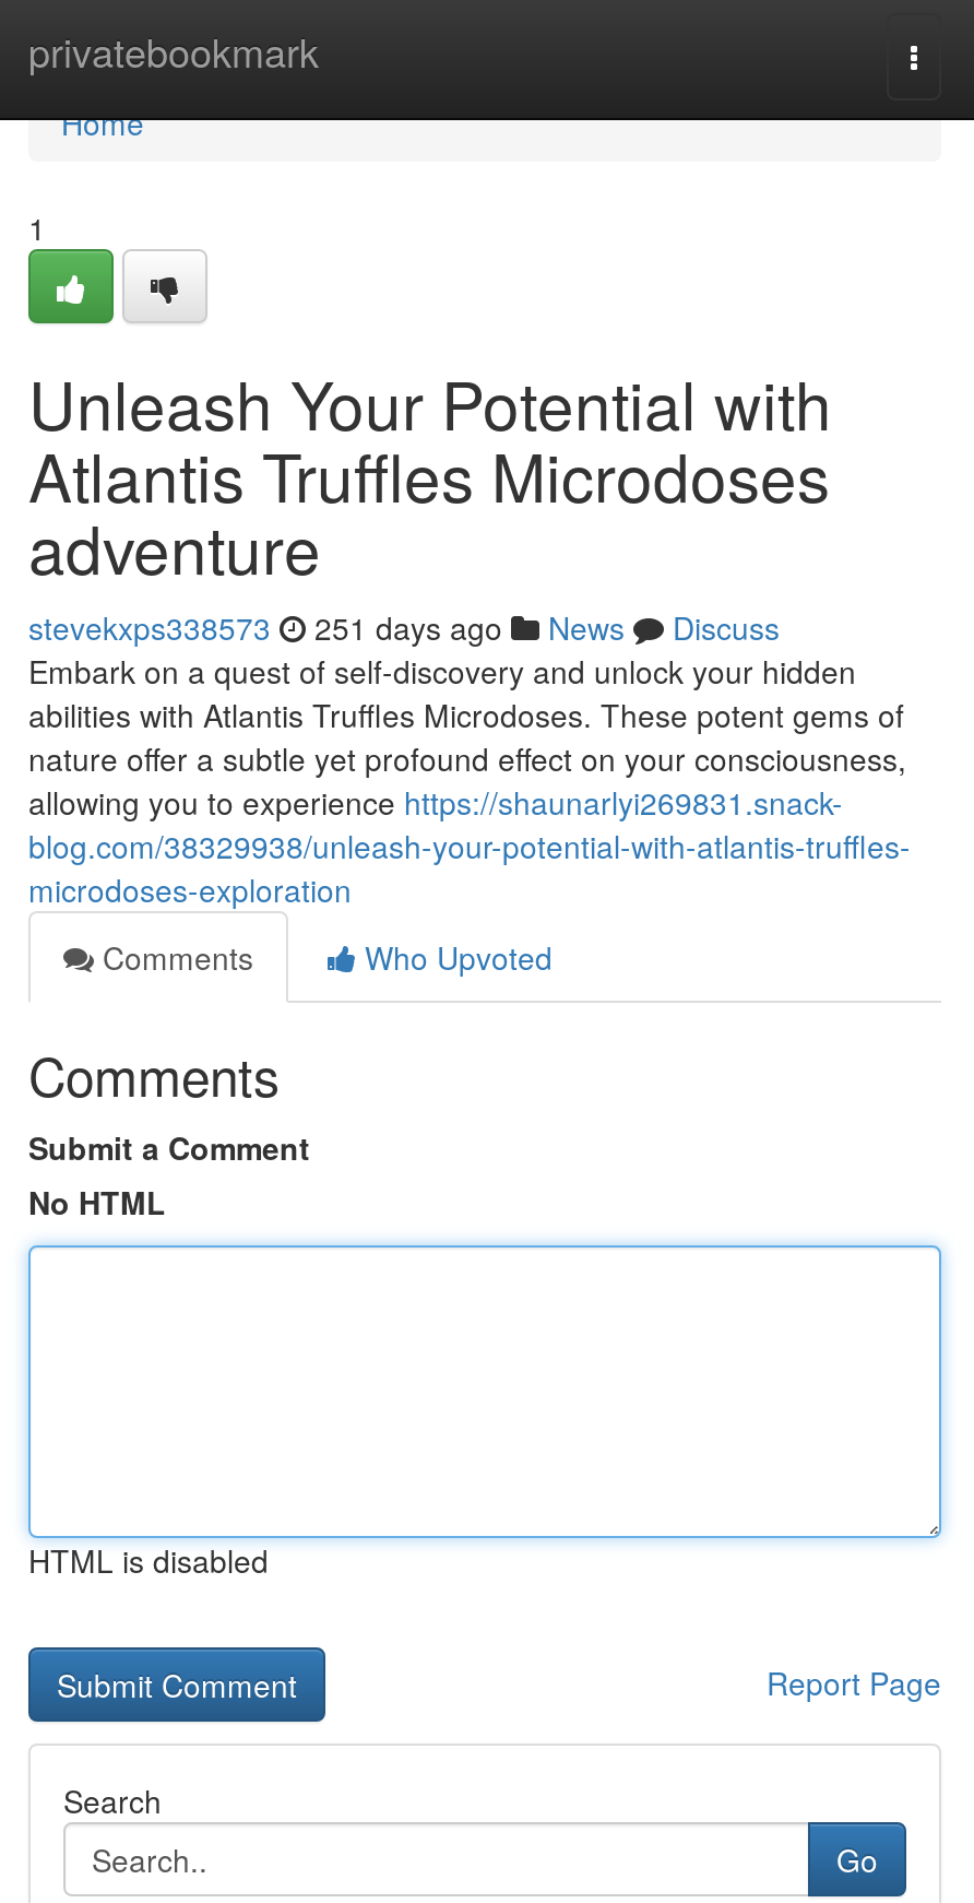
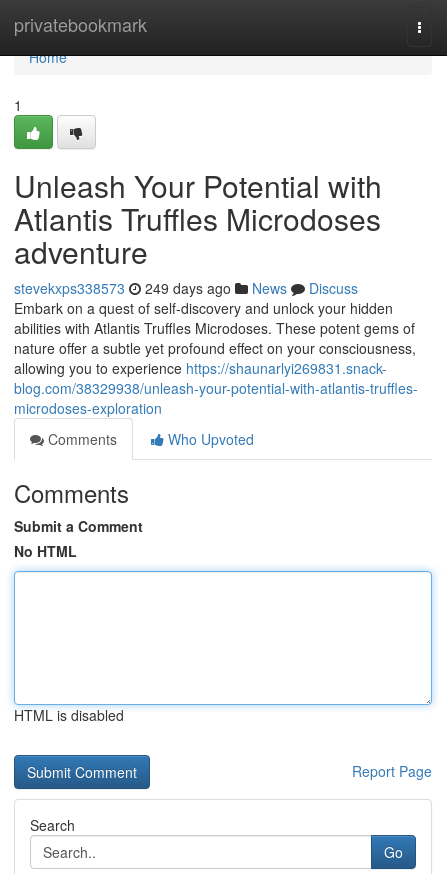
- stevekxps338573 251 days ago News Discuss
+ stevekxps338573 249 days ago News Discuss
